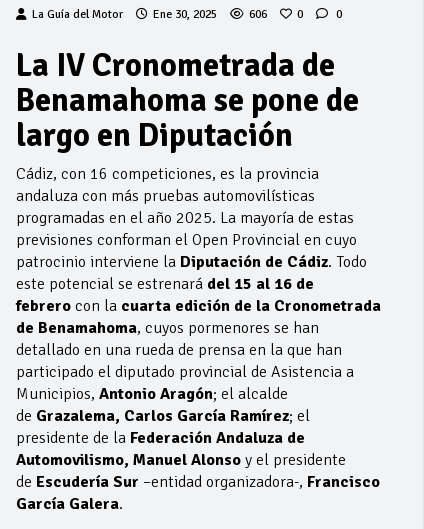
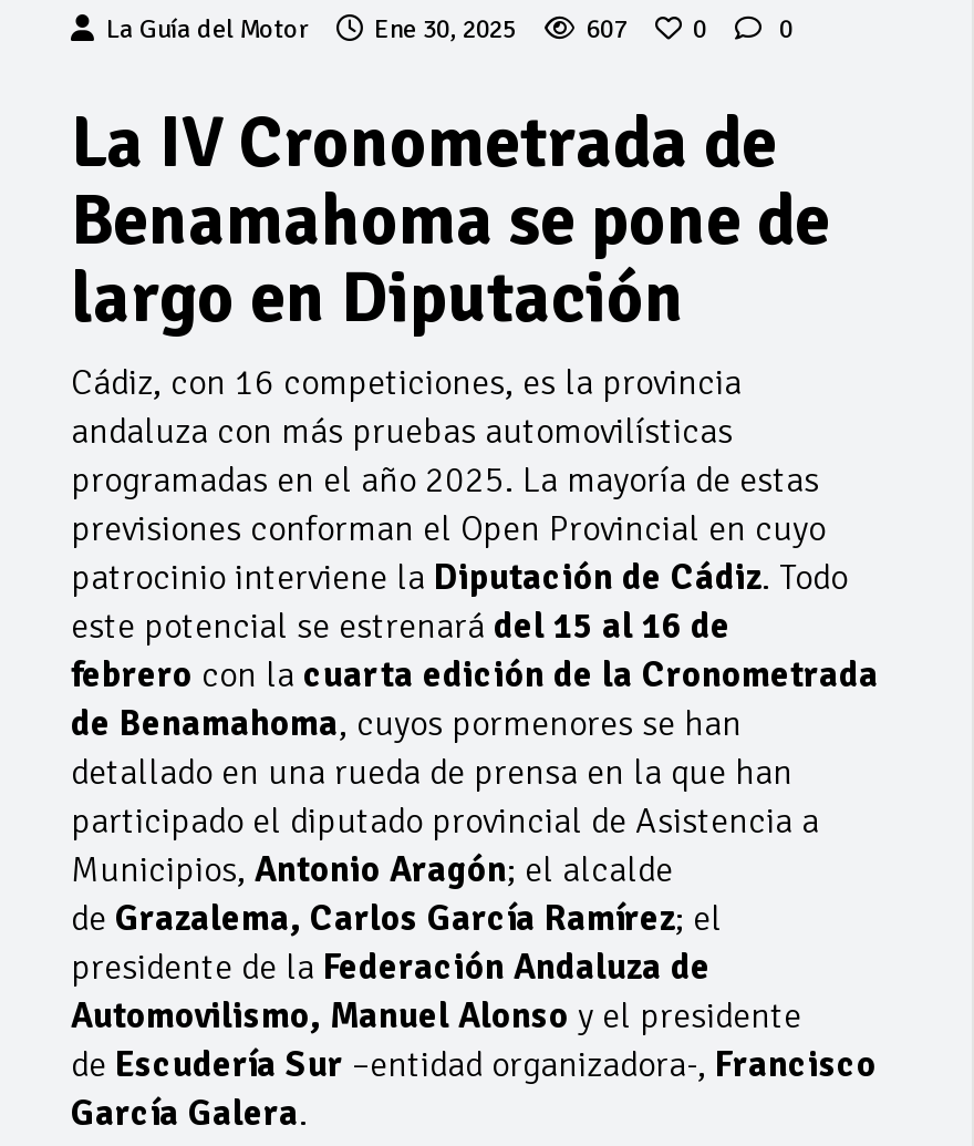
- 606 0
+ 607 0
